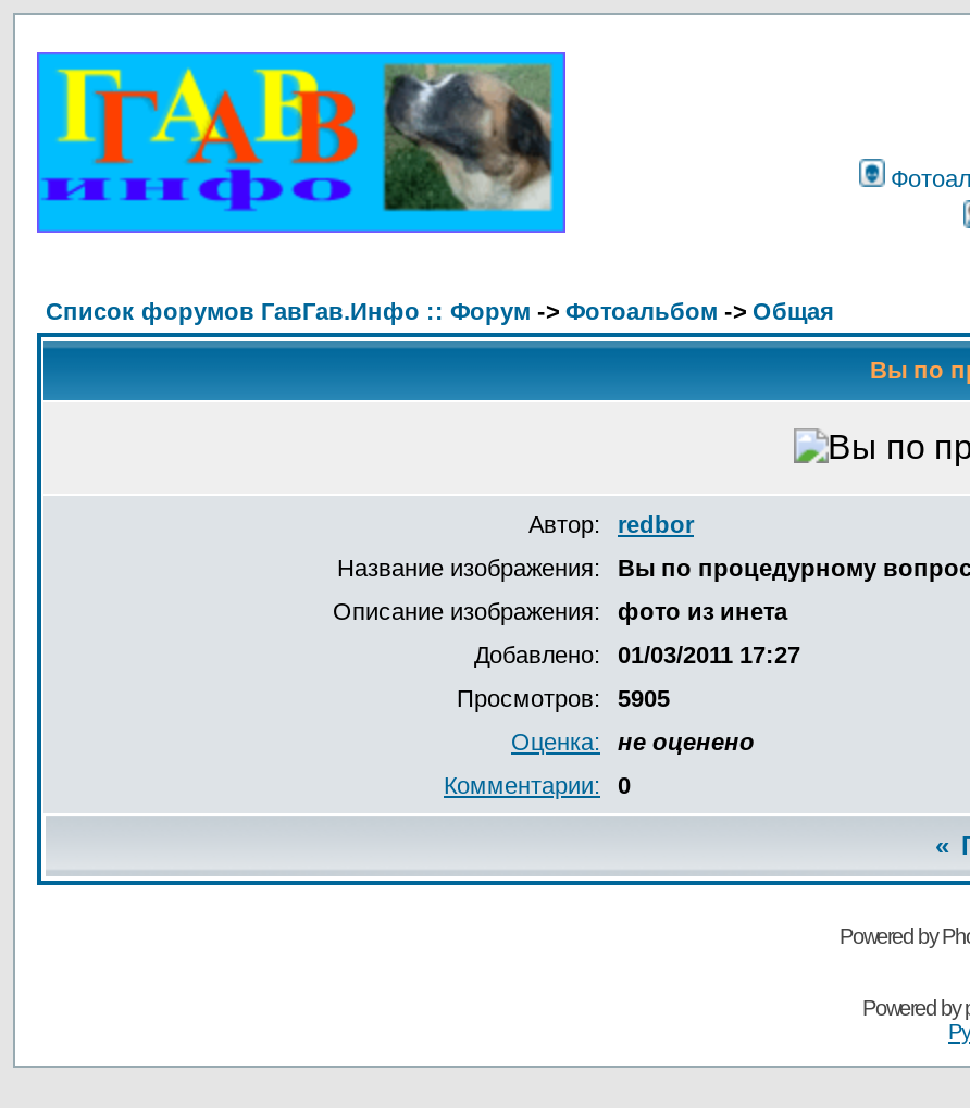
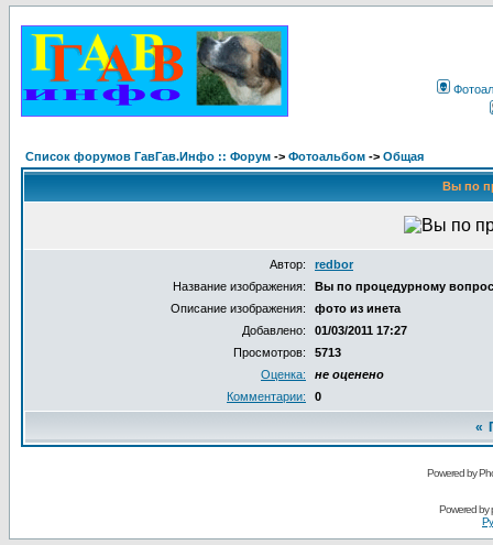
- Просмотров: 5905
+ Просмотров: 5713
